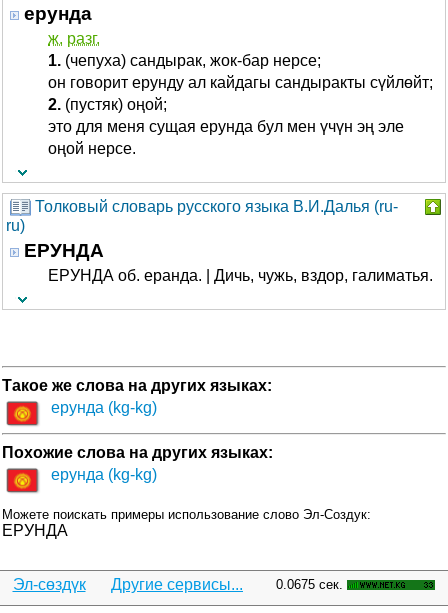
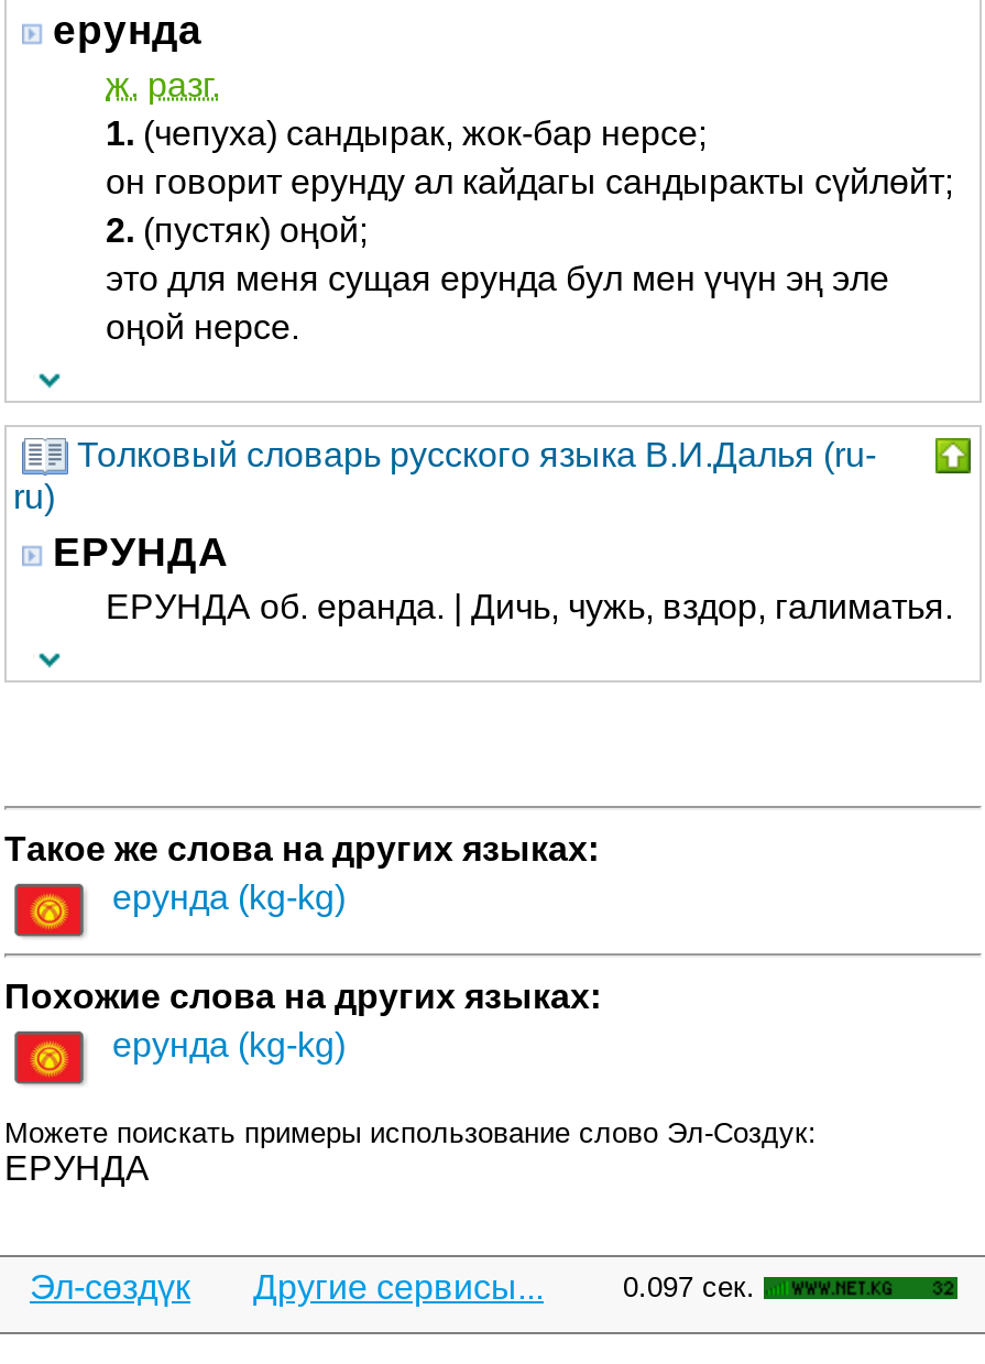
- 0.0675 сек.
+ 0.097 сек.
